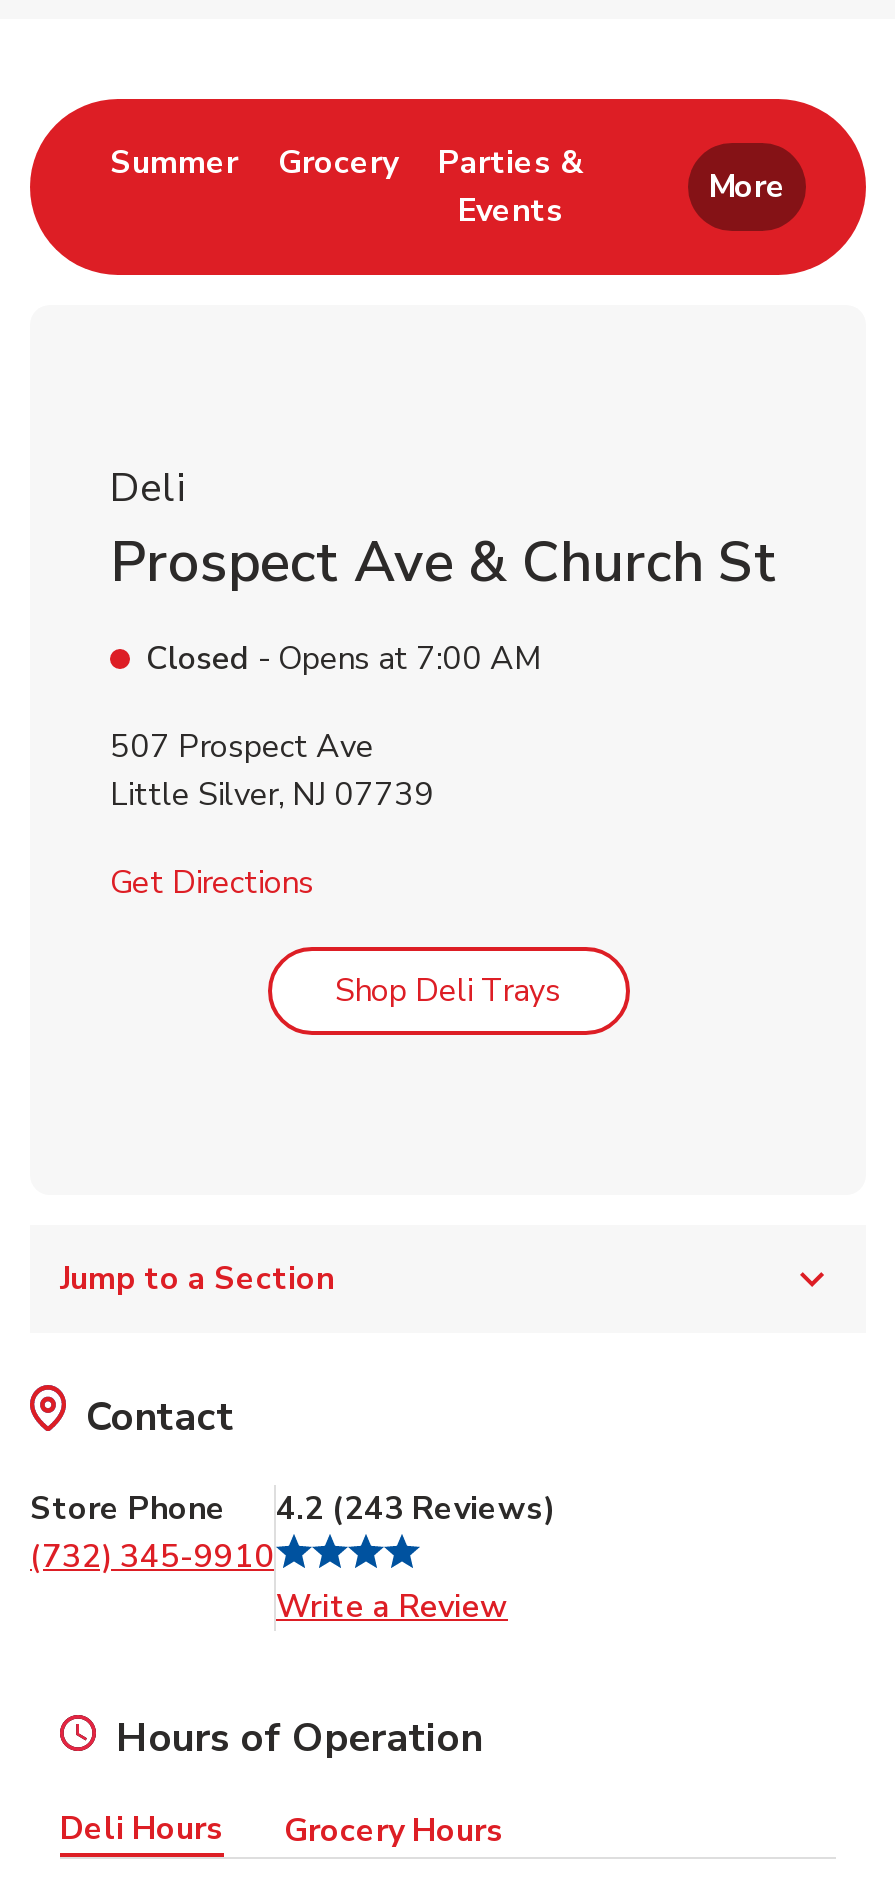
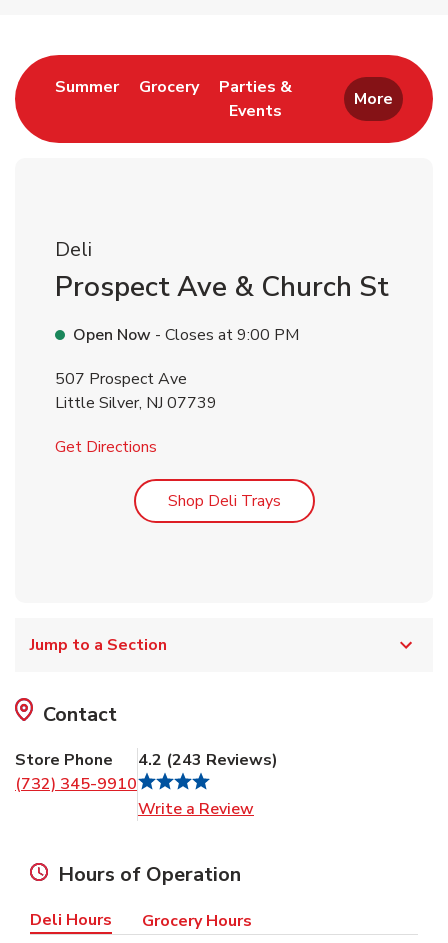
- Closed - Opens at 7:00 AM
+ Open Now - Closes at 9:00 PM
